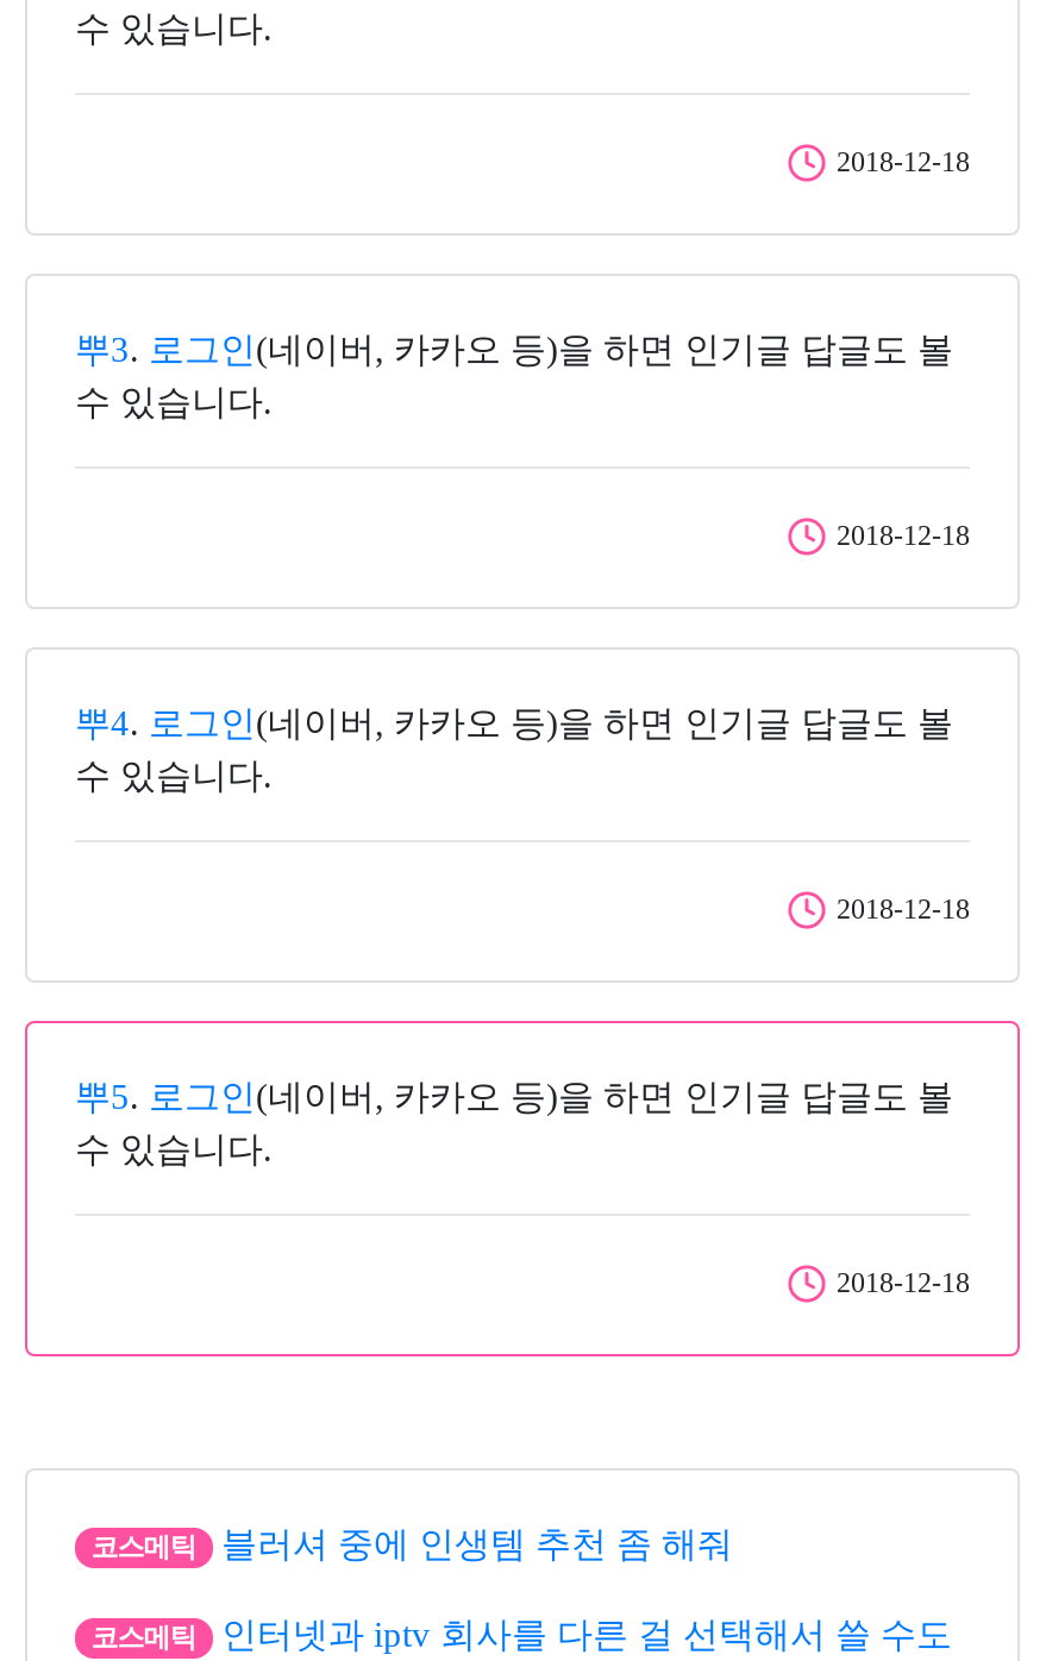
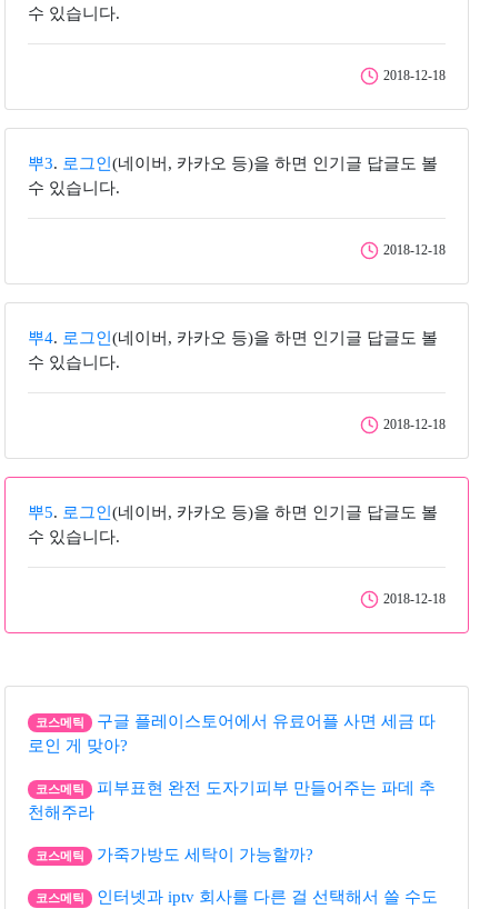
- 블러셔 중에 인생템 추천 좀 해줘
+ 구글 플레이스토어에서 유료어플 사면 세금 따
+ 로인 게 맞아?
+ 코스메틱
+ 피부표현 완전 도자기피부 만들어주는 파데 추
+ 천해주라
+ 코스메틱
+ 가죽가방도 세탁이 가능할까?
